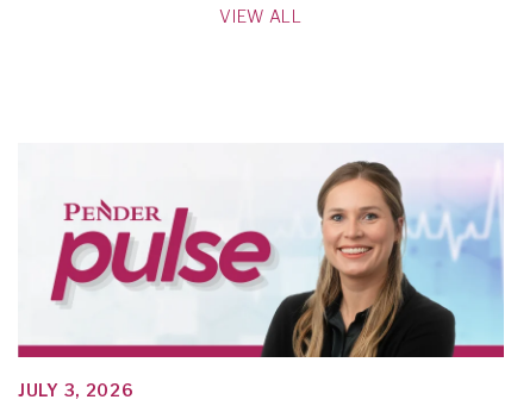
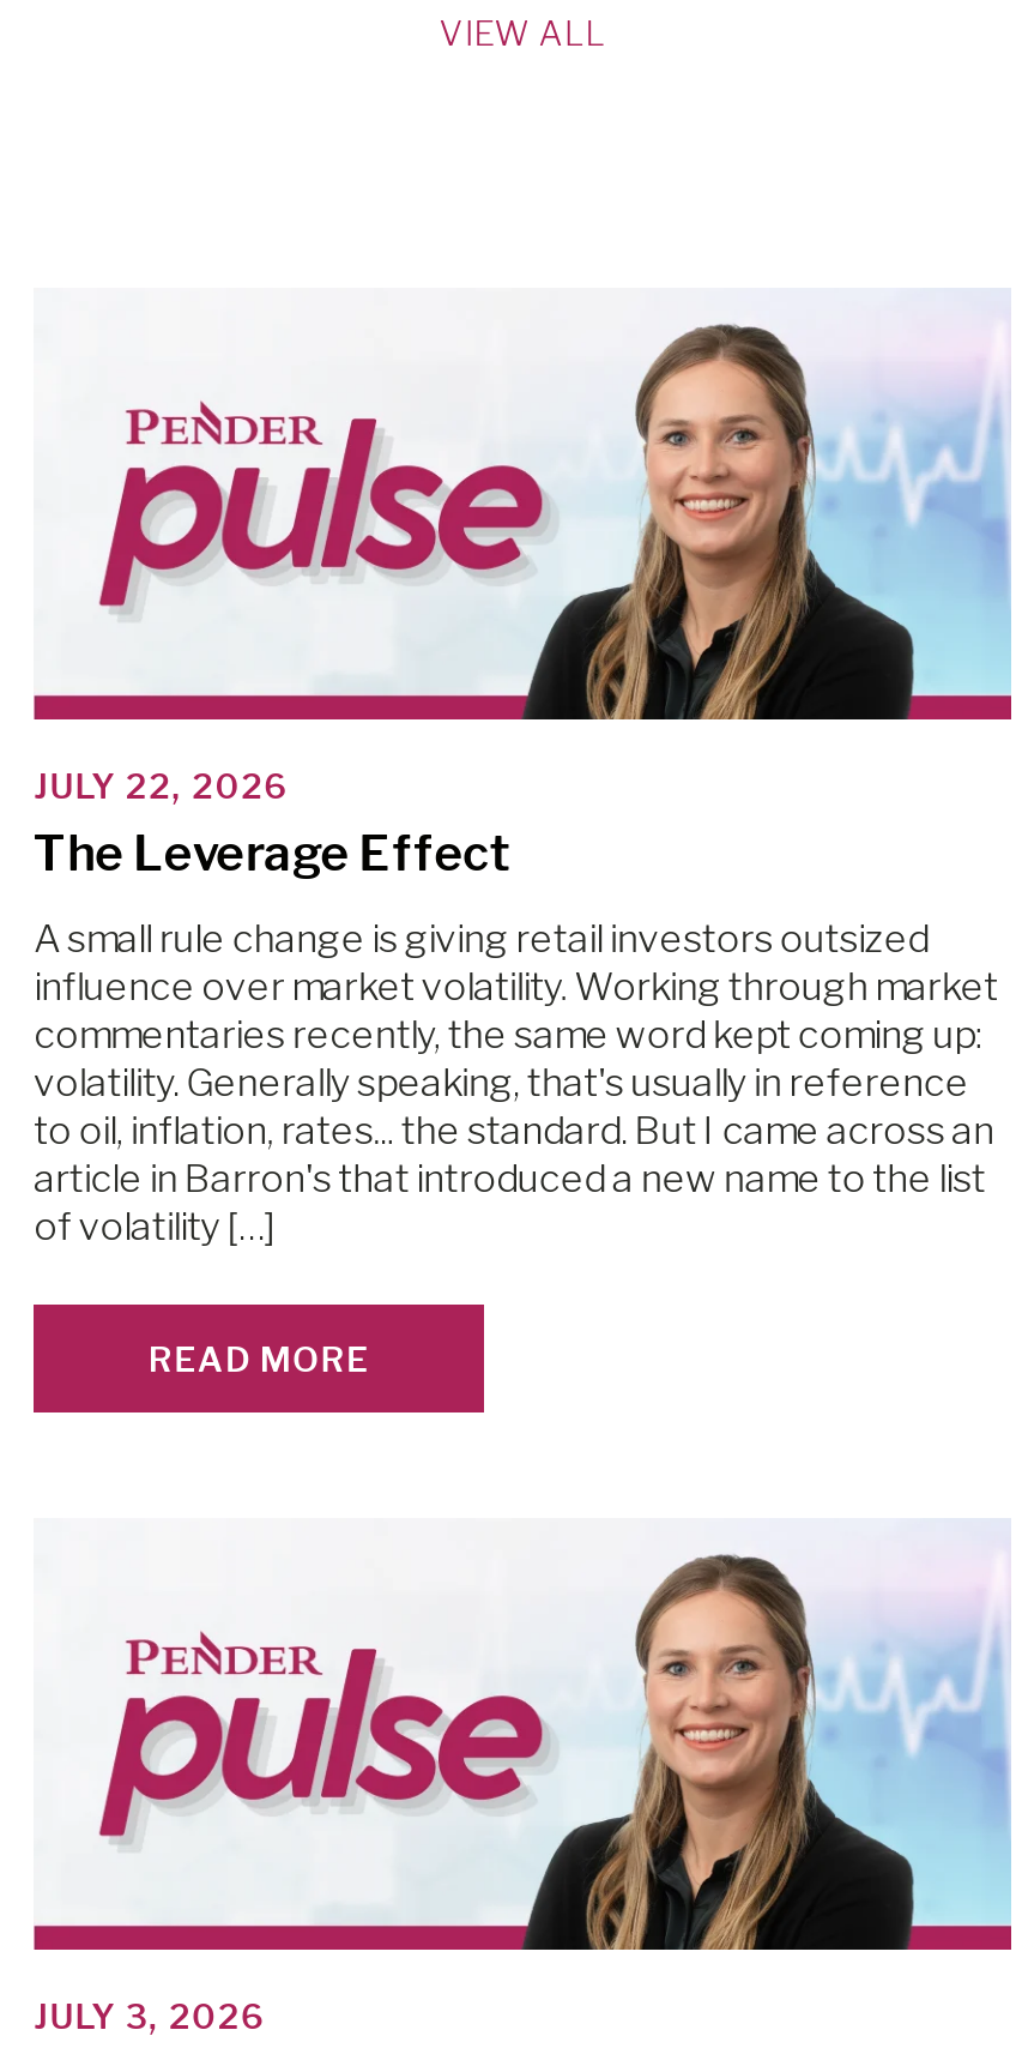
+ JULY 22, 2026
+ The Leverage Effect
+ A small rule change is giving retail investors outsized
+ influence over market volatility. Working through market
+ commentaries recently, the same word kept coming up:
+ volatility. Generally speaking, that's usually in reference
+ to oil, inflation, rates... the standard. But I came across an
+ article in Barron's that introduced a new name to the list
+ of volatility […]
+ READ MORE
